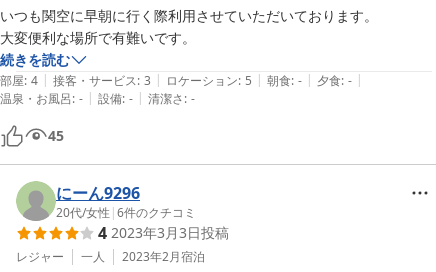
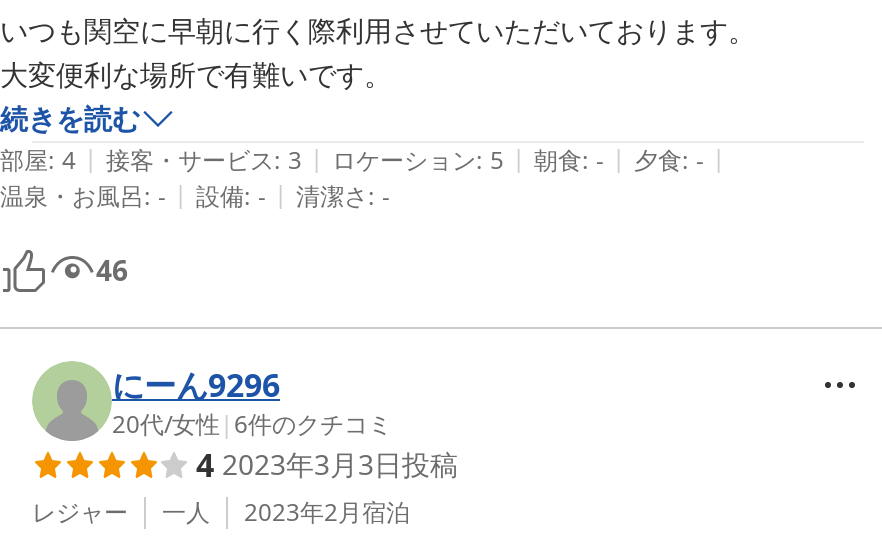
- 45
+ 46
